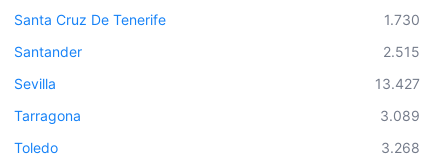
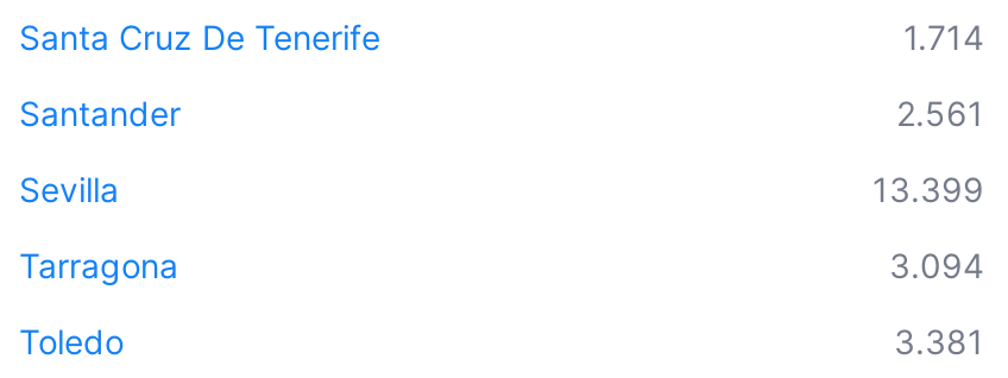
- 1.730
+ 1.714

- 2.515
+ 2.561

- 13.427
+ 13.399

- 3.089
+ 3.094

- 3.268
+ 3.381
